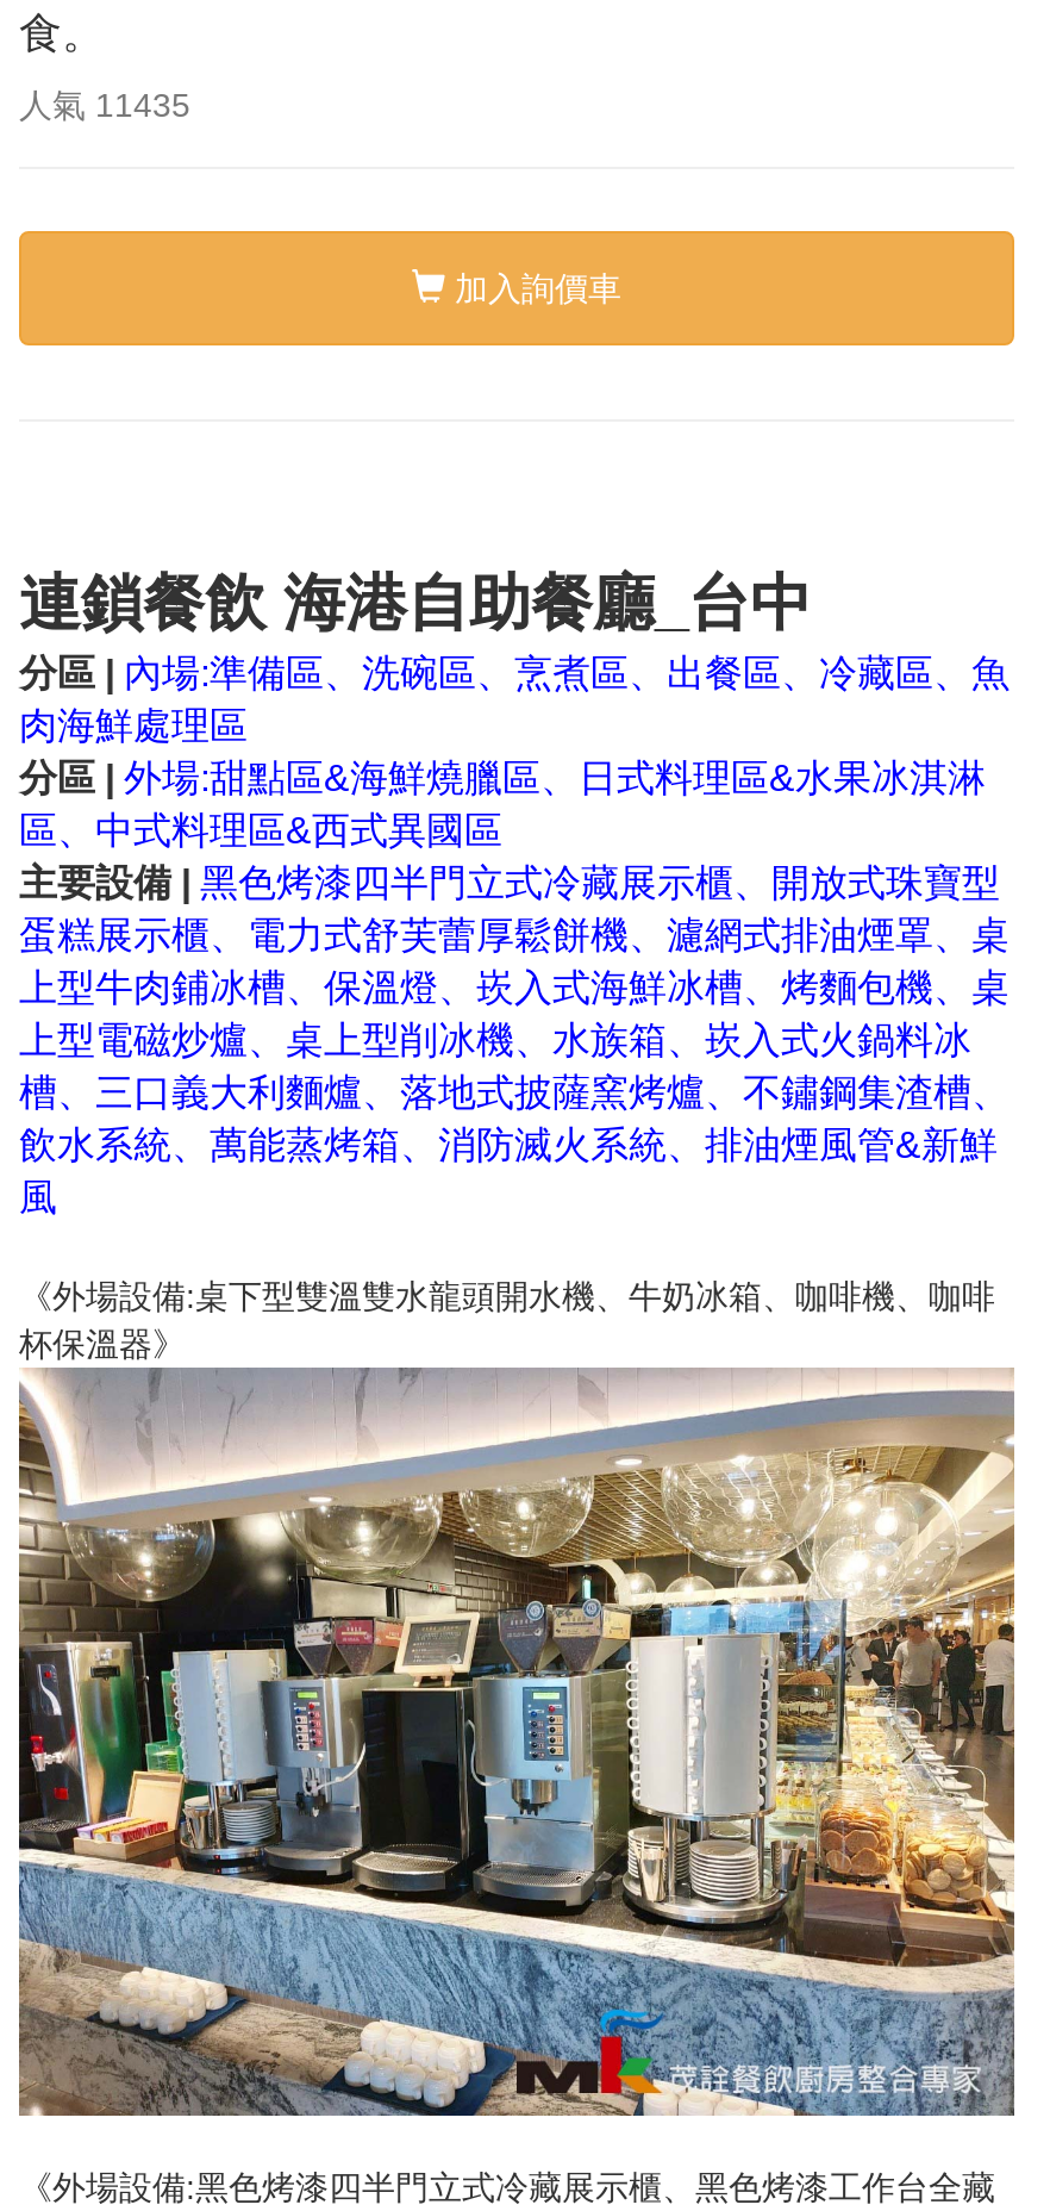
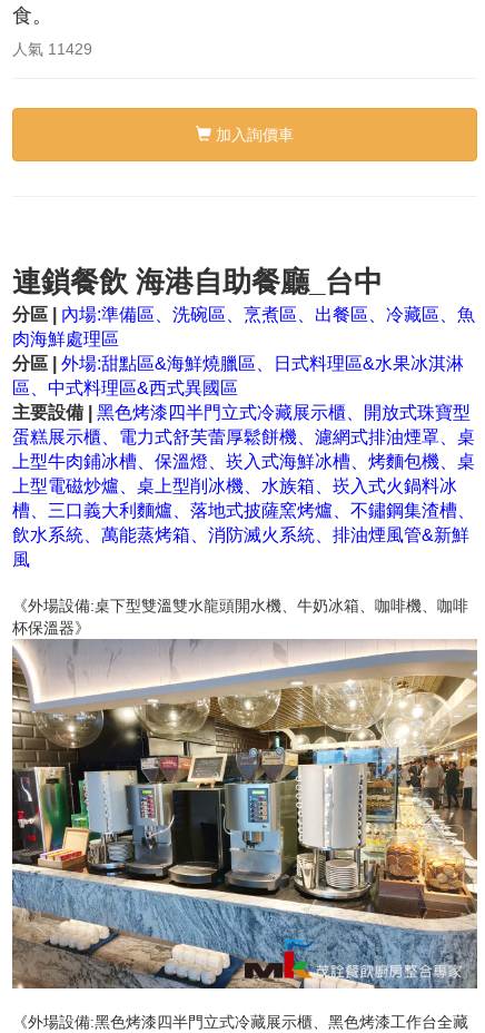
- 人氣11435
+ 人氣11429
